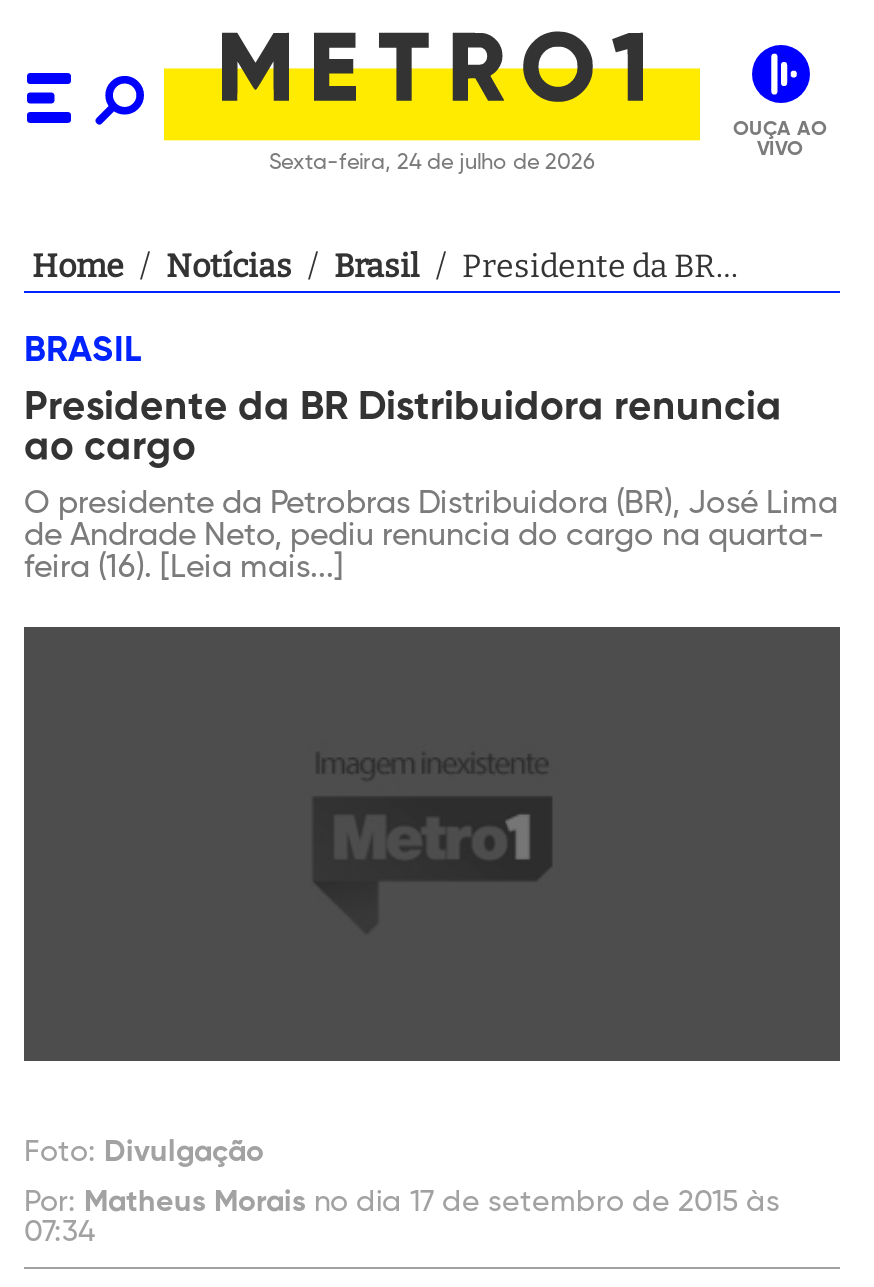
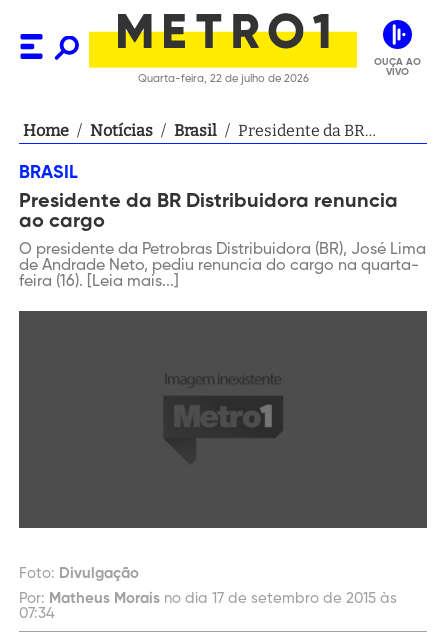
- Sexta-feira, 24 de julho de 2026
+ Quarta-feira, 22 de julho de 2026
